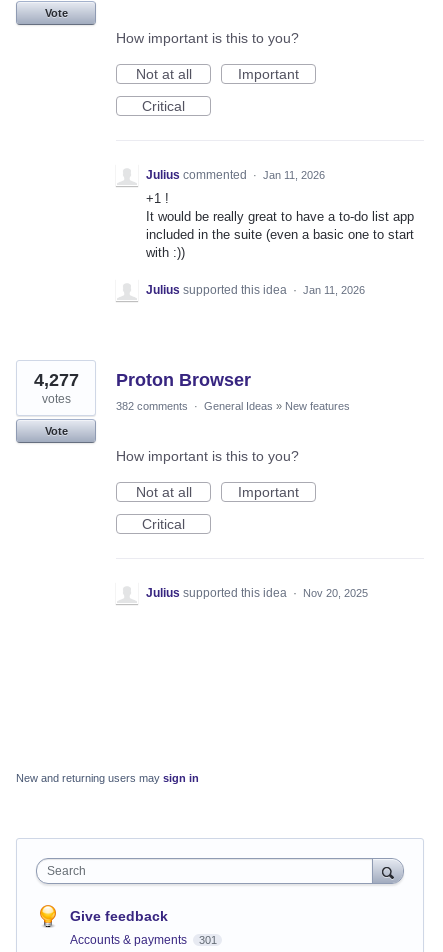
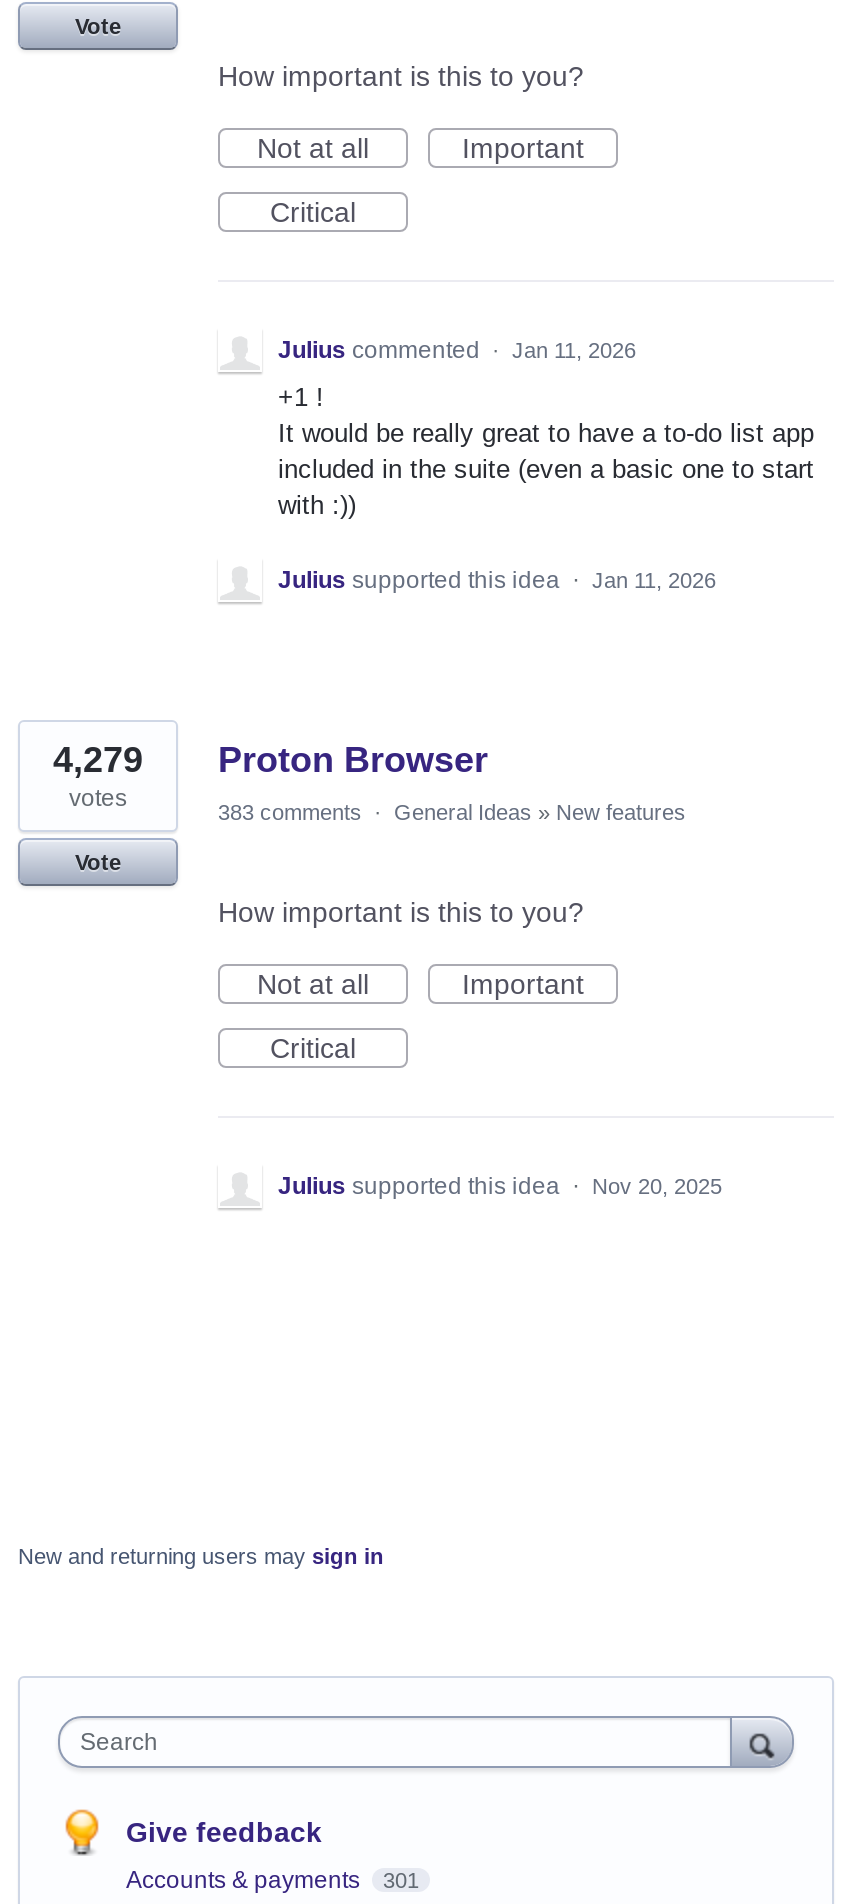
- 4,277 Proton Browser
+ 4,279 Proton Browser

- 382 comments · General Ideas » New features
+ 383 comments · General Ideas » New features
